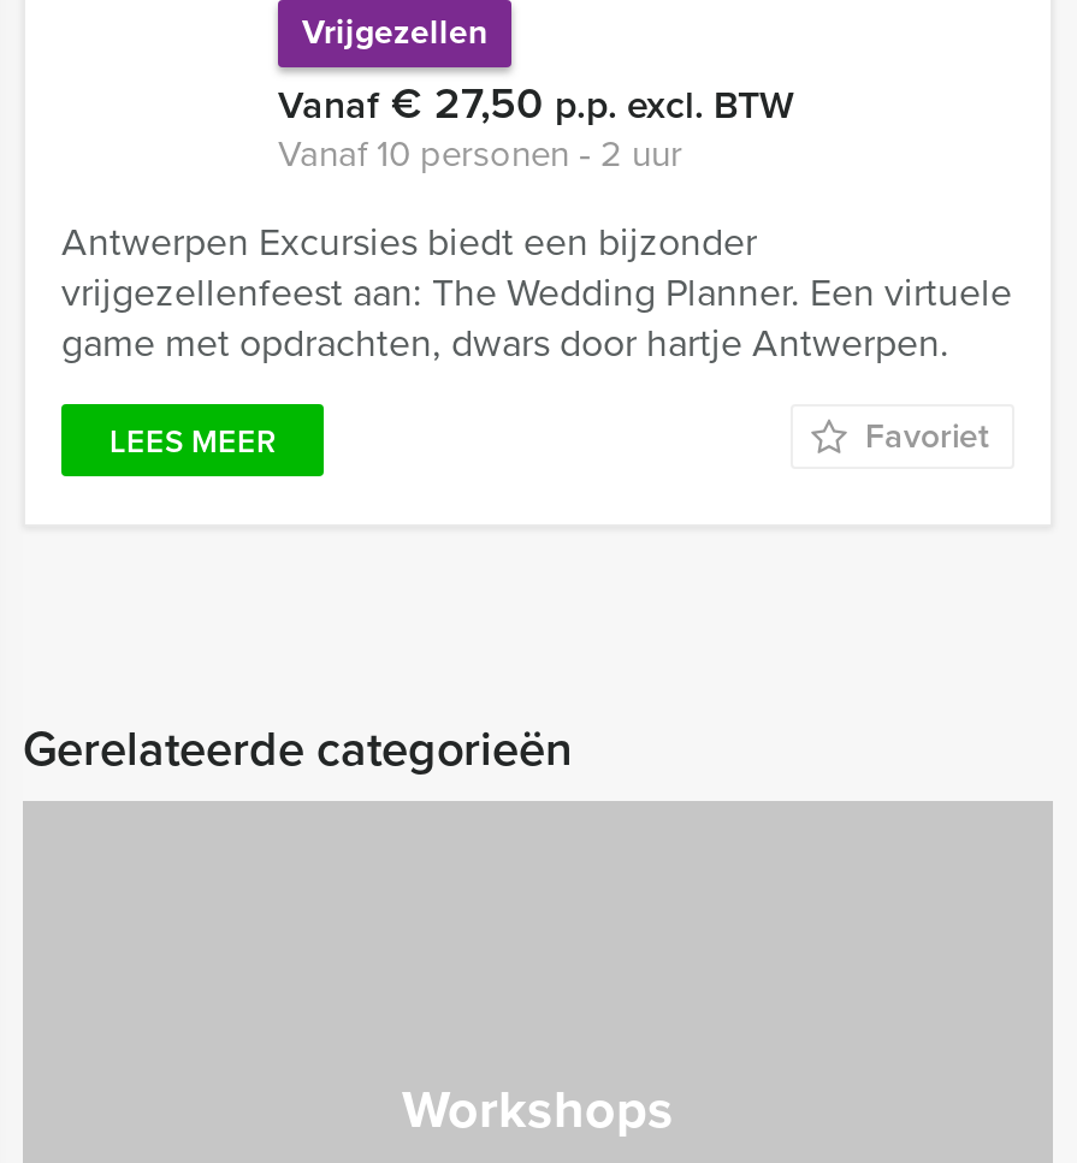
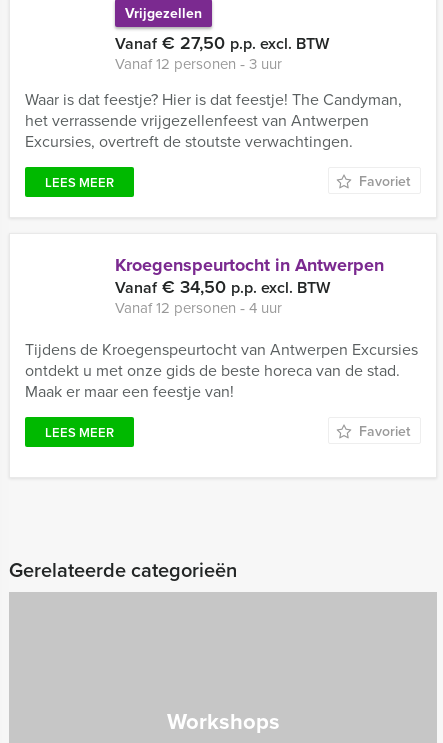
- Vanaf 10 personen ‐ 2 uur
- Antwerpen Excursies biedt een bijzonder
- vrijgezellenfeest aan: The Wedding Planner. Een virtuele
- game met opdrachten, dwars door hartje Antwerpen.
+ Vanaf 12 personen ‐ 3 uur
+ Waar is dat feestje? Hier is dat feestje! The Candyman,
+ het verrassende vrijgezellenfeest van Antwerpen
+ Excursies, overtreft de stoutste verwachtingen.
+ LEES MEER
+ Favoriet
+ Kroegenspeurtocht in Antwerpen
+ Vanaf€ 34,50 p.p. excl. BTW
+ Vanaf 12 personen ‐ 4 uur
+ Tijdens de Kroegenspeurtocht van Antwerpen Excursies
+ ontdekt u met onze gids de beste horeca van de stad.
+ Maak er maar een feestje van!
